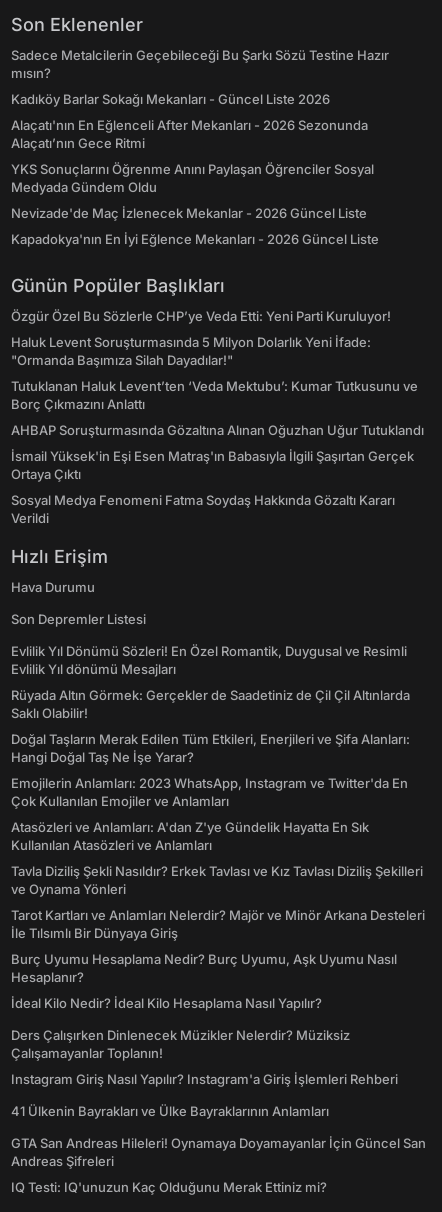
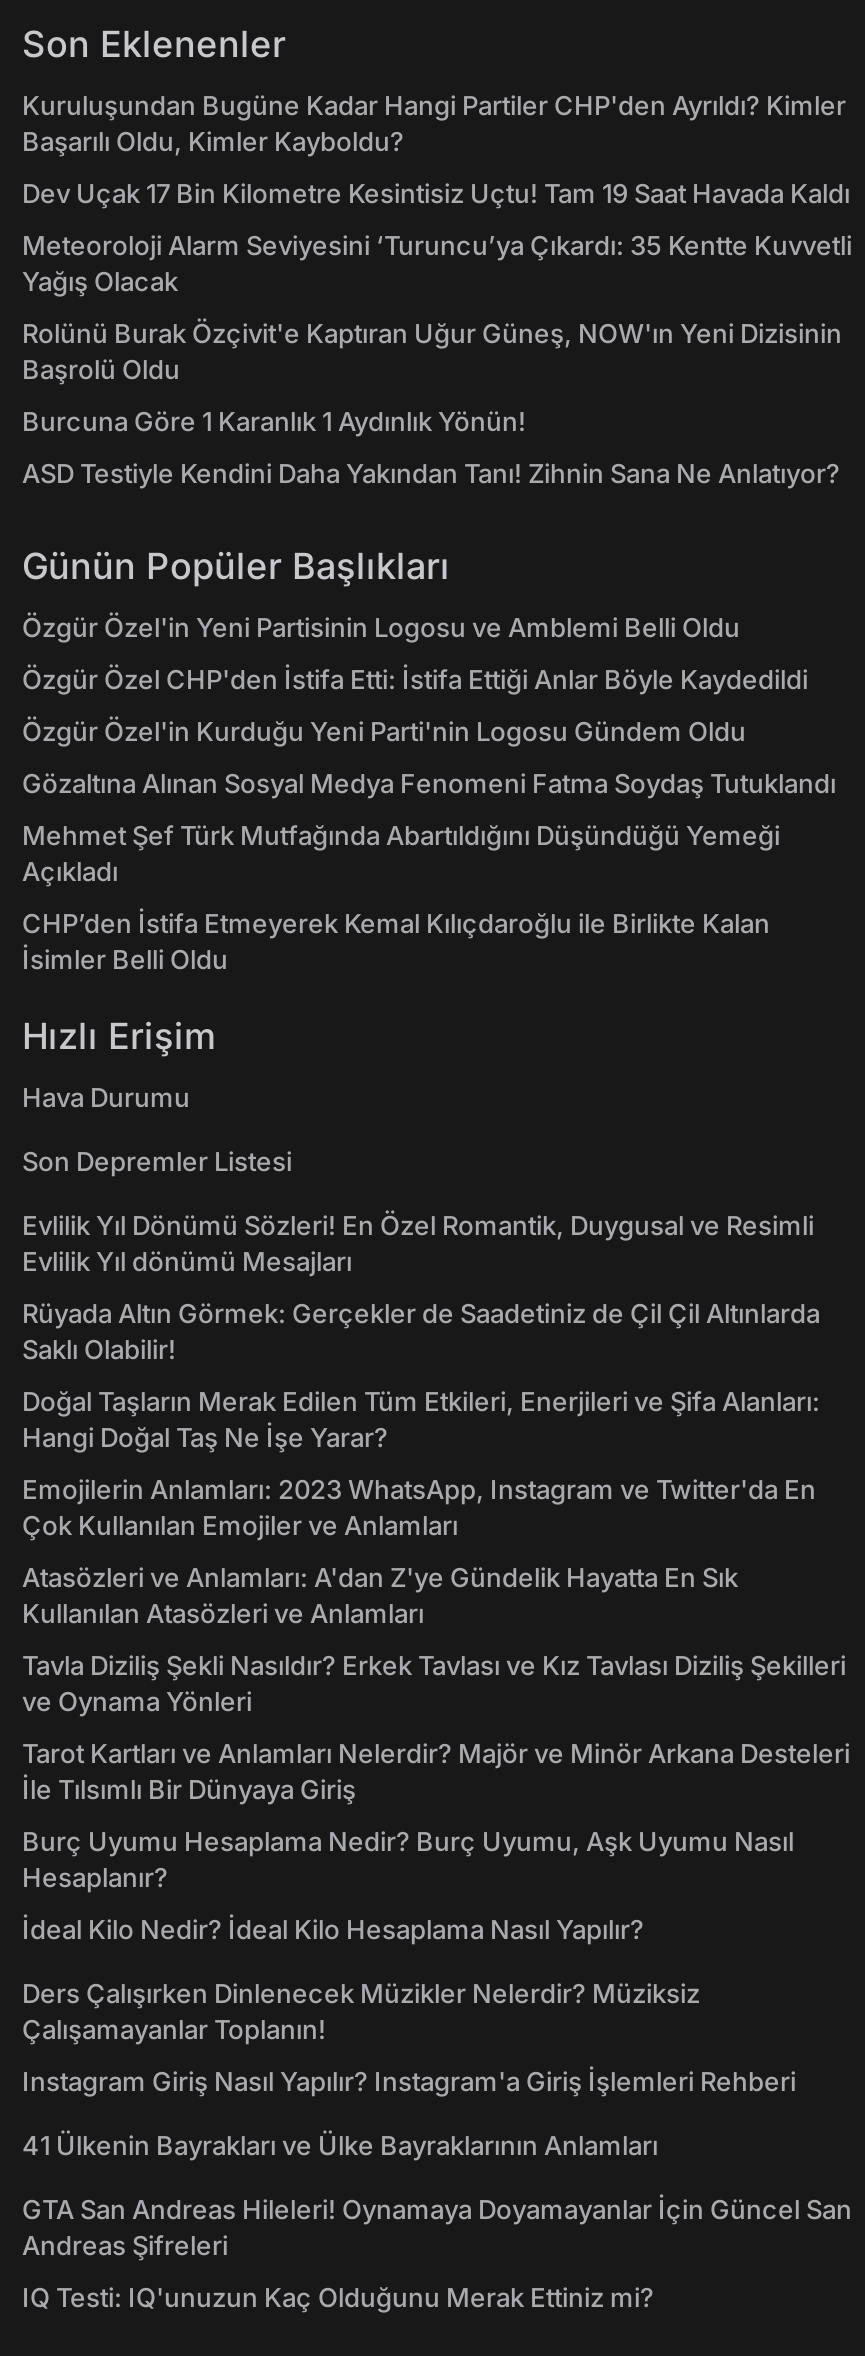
- Sadece Metalcilerin Geçebileceği Bu Şarkı Sözü Testine Hazır
- mısın?
+ Kuruluşundan Bugüne Kadar Hangi Partiler CHP'den Ayrıldı? Kimler
+ Başarılı Oldu, Kimler Kayboldu?

- Kadıköy Barlar Sokağı Mekanları - Güncel Liste 2026
+ Dev Uçak 17 Bin Kilometre Kesintisiz Uçtu! Tam 19 Saat Havada Kaldı

- Alaçatı'nın En Eğlenceli After Mekanları - 2026 Sezonunda
- Alaçatı’nın Gece Ritmi
+ Meteoroloji Alarm Seviyesini ‘Turuncu’ya Çıkardı: 35 Kentte Kuvvetli
+ Yağış Olacak

- YKS Sonuçlarını Öğrenme Anını Paylaşan Öğrenciler Sosyal
- Medyada Gündem Oldu
+ Rolünü Burak Özçivit'e Kaptıran Uğur Güneş, NOW'ın Yeni Dizisinin
+ Başrolü Oldu

- Nevizade'de Maç İzlenecek Mekanlar - 2026 Güncel Liste
+ Burcuna Göre 1 Karanlık 1 Aydınlık Yönün!

- Kapadokya'nın En İyi Eğlence Mekanları - 2026 Güncel Liste
+ ASD Testiyle Kendini Daha Yakından Tanı! Zihnin Sana Ne Anlatıyor?

- Özgür Özel Bu Sözlerle CHP’ye Veda Etti: Yeni Parti Kuruluyor!
+ Özgür Özel'in Yeni Partisinin Logosu ve Amblemi Belli Oldu

- Haluk Levent Soruşturmasında 5 Milyon Dolarlık Yeni İfade:
- "Ormanda Başımıza Silah Dayadılar!"
+ Özgür Özel CHP'den İstifa Etti: İstifa Ettiği Anlar Böyle Kaydedildi

- Tutuklanan Haluk Levent’ten ‘Veda Mektubu’: Kumar Tutkusunu ve
- Borç Çıkmazını Anlattı
+ Özgür Özel'in Kurduğu Yeni Parti'nin Logosu Gündem Oldu

- AHBAP Soruşturmasında Gözaltına Alınan Oğuzhan Uğur Tutuklandı
+ Gözaltına Alınan Sosyal Medya Fenomeni Fatma Soydaş Tutuklandı

- İsmail Yüksek'in Eşi Esen Matraş'ın Babasıyla İlgili Şaşırtan Gerçek
- Ortaya Çıktı
+ Mehmet Şef Türk Mutfağında Abartıldığını Düşündüğü Yemeği
+ Açıkladı

- Sosyal Medya Fenomeni Fatma Soydaş Hakkında Gözaltı Kararı
- Verildi
+ CHP’den İstifa Etmeyerek Kemal Kılıçdaroğlu ile Birlikte Kalan
+ İsimler Belli Oldu
